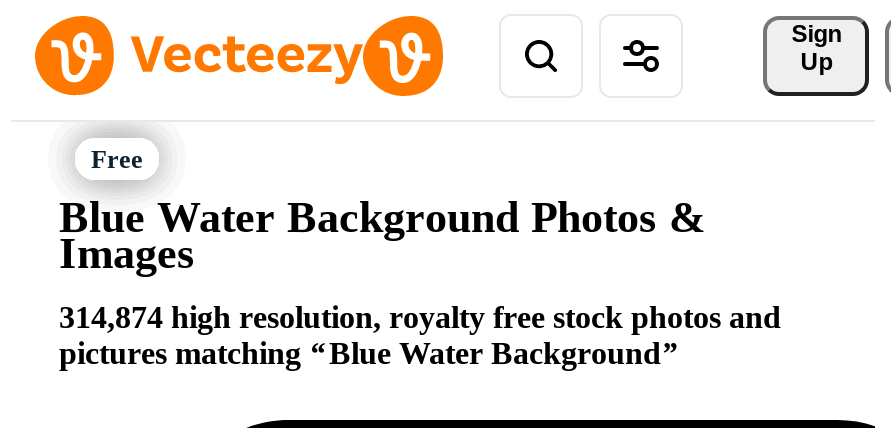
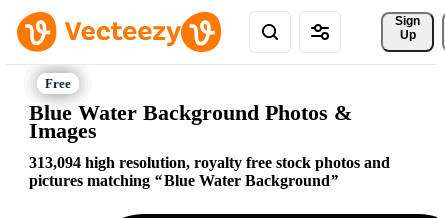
- 314,874 high resolution, royalty free stock photos and
+ 313,094 high resolution, royalty free stock photos and
